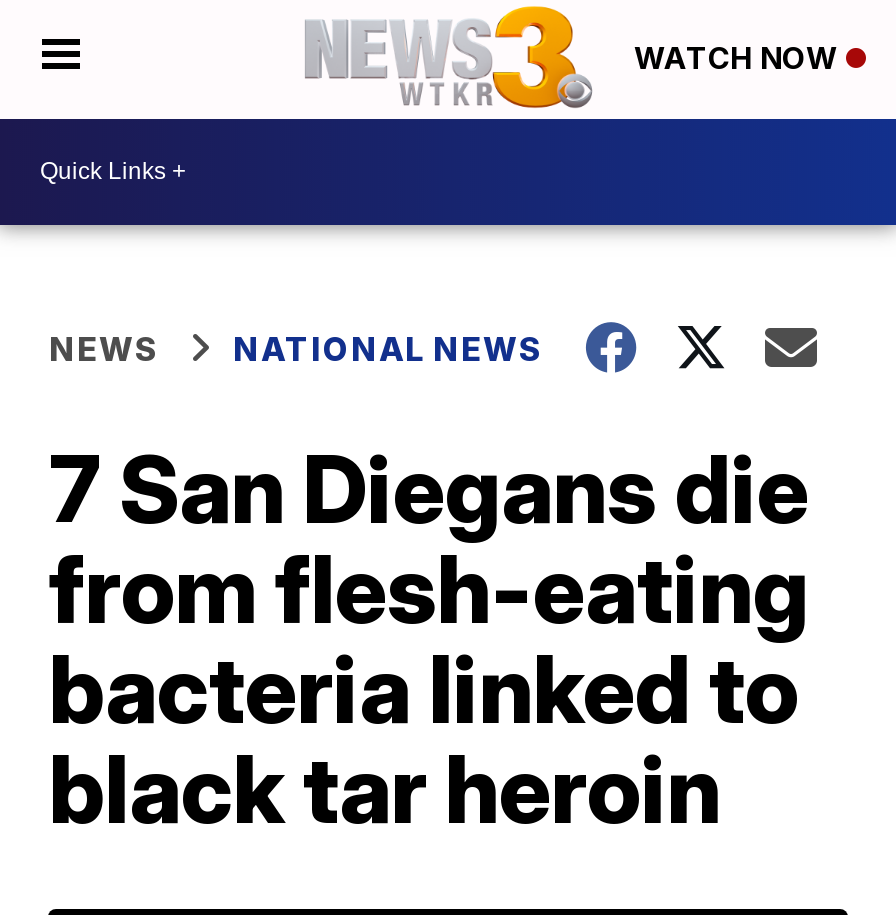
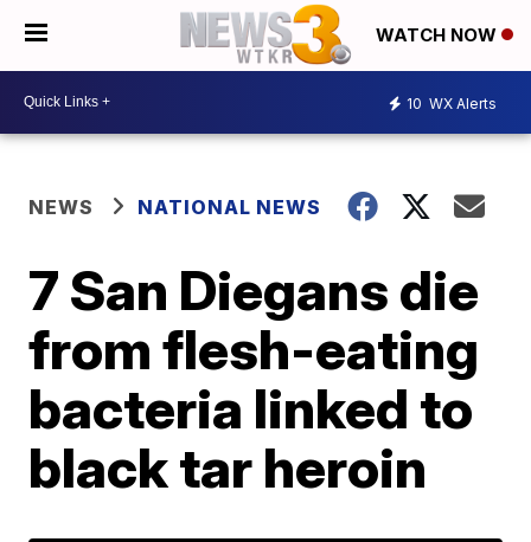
+ 10 WX Alerts
